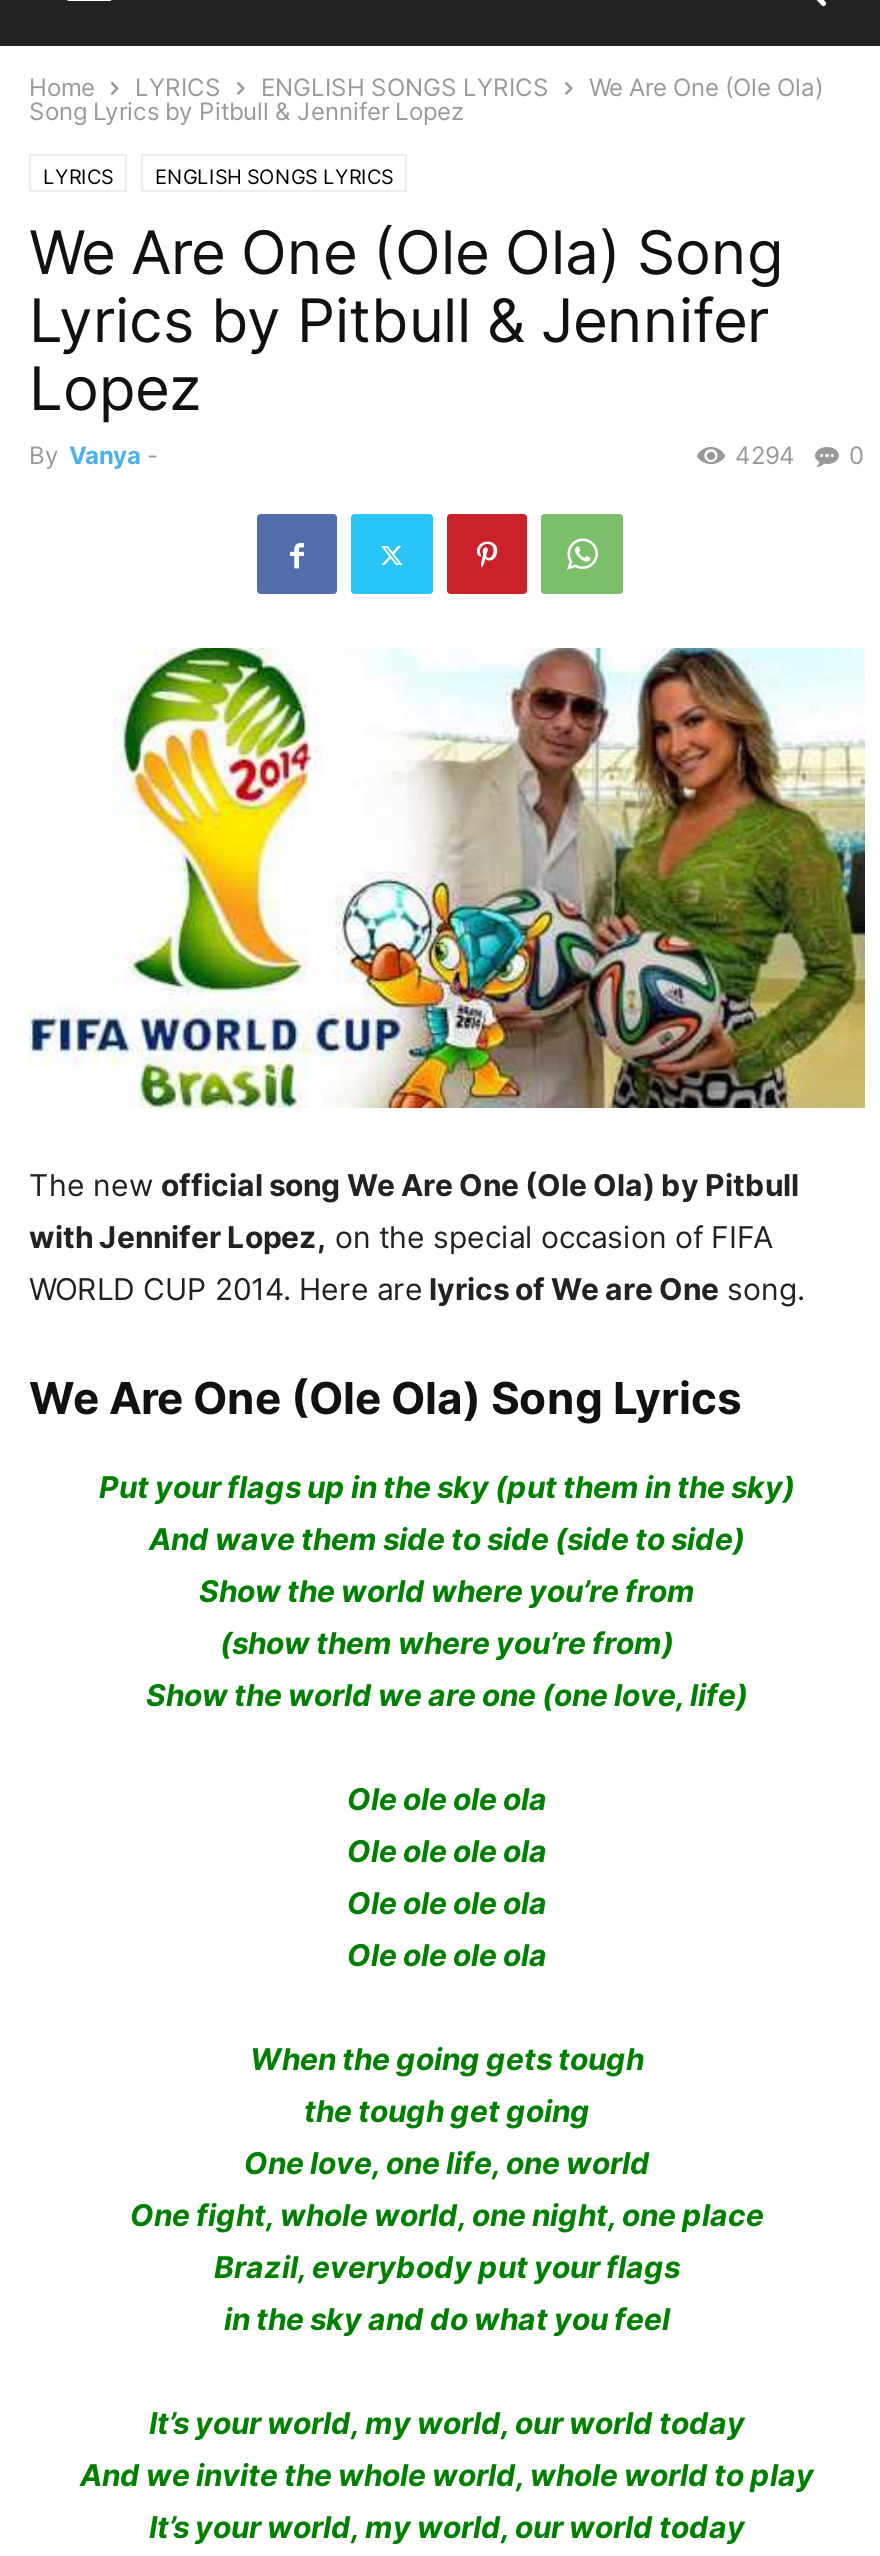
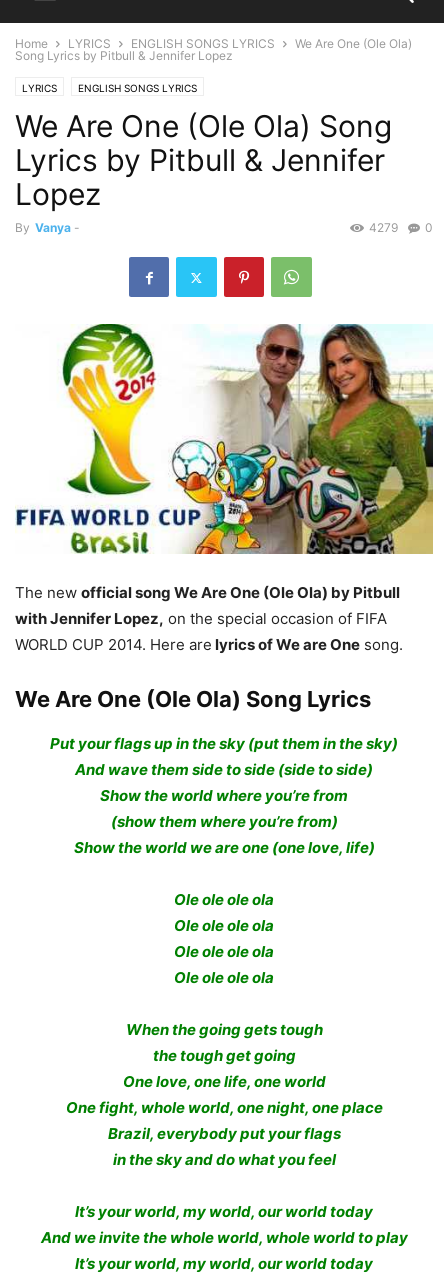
- 4294 0
+ 4279 0
